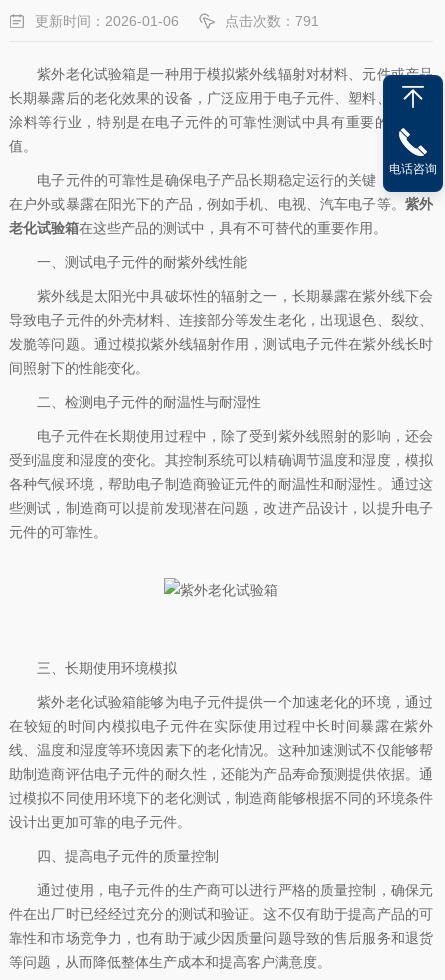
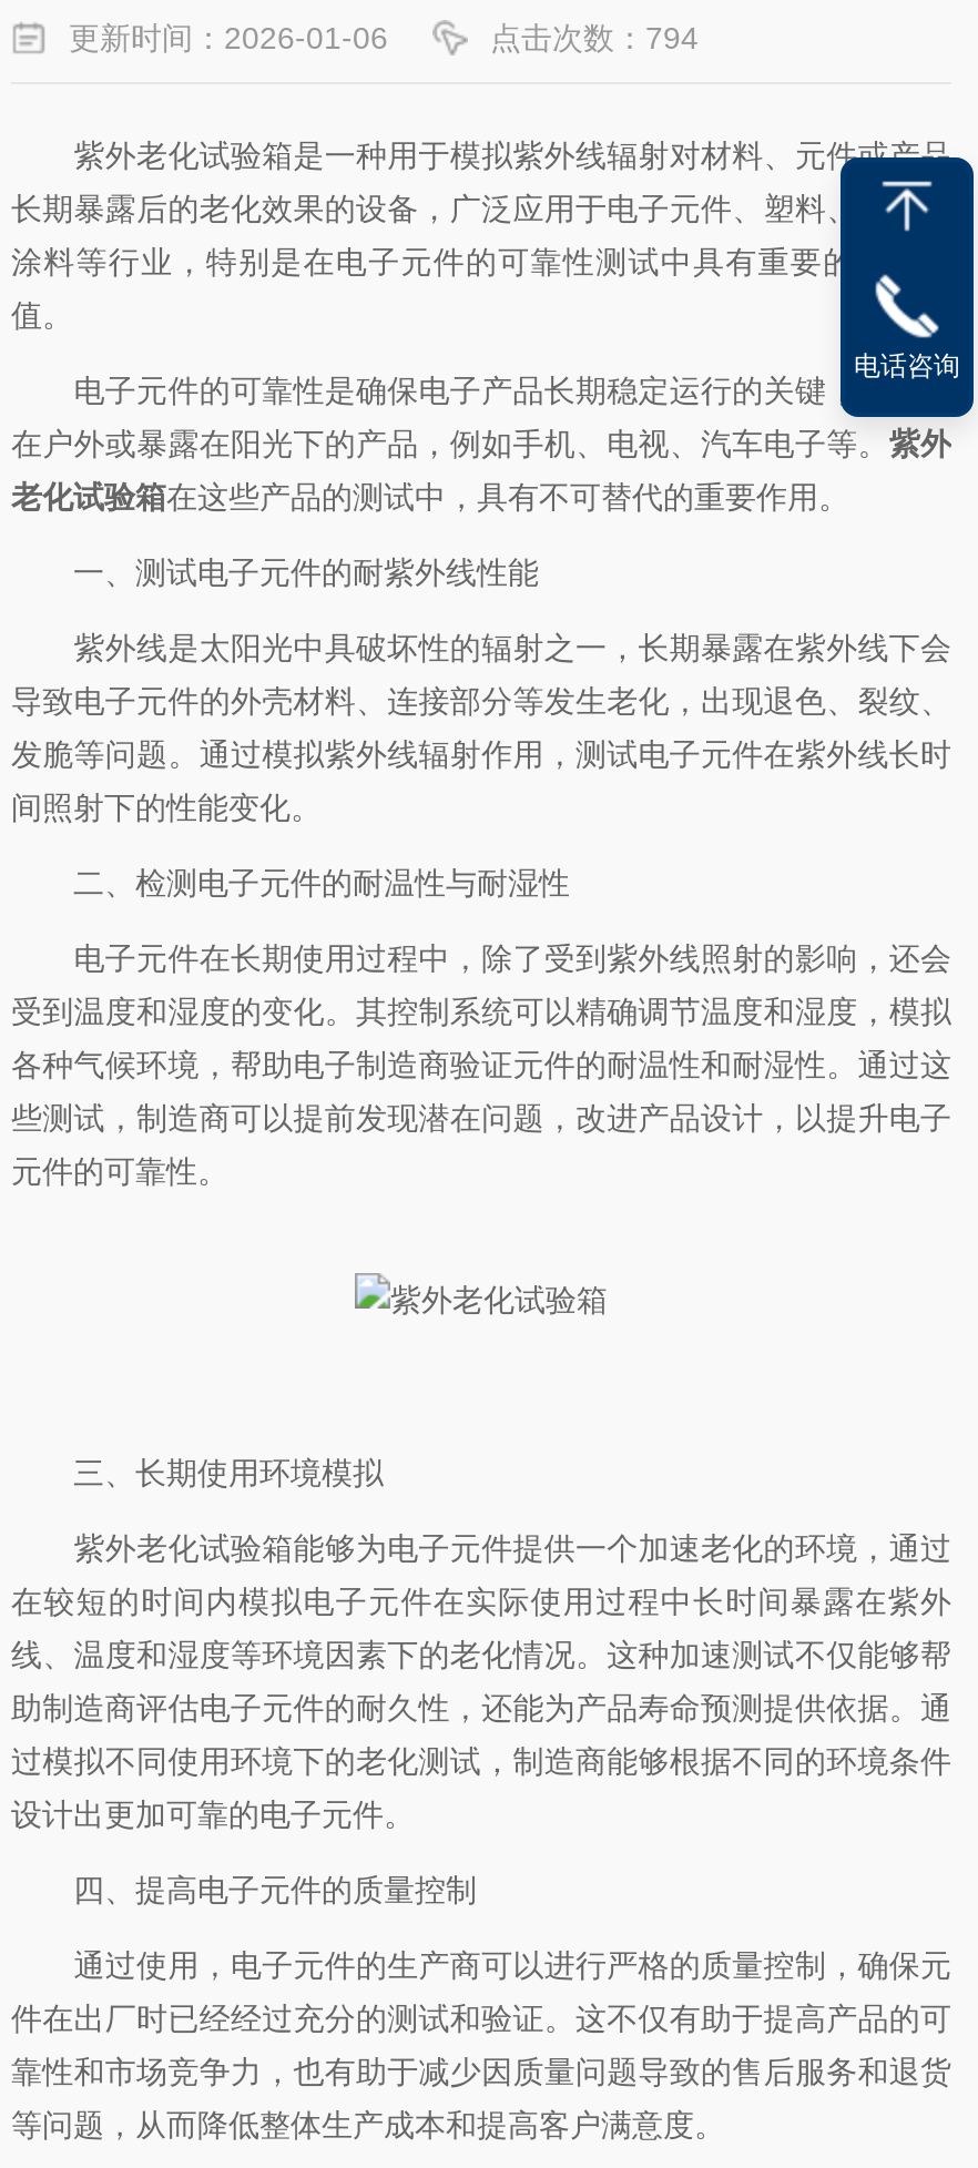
- 点击次数：791
+ 点击次数：794
